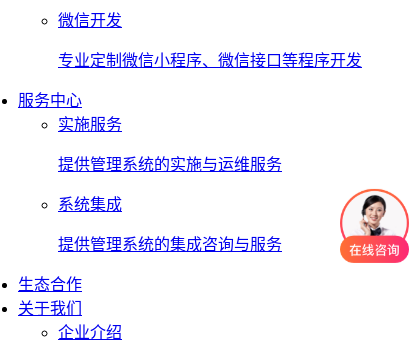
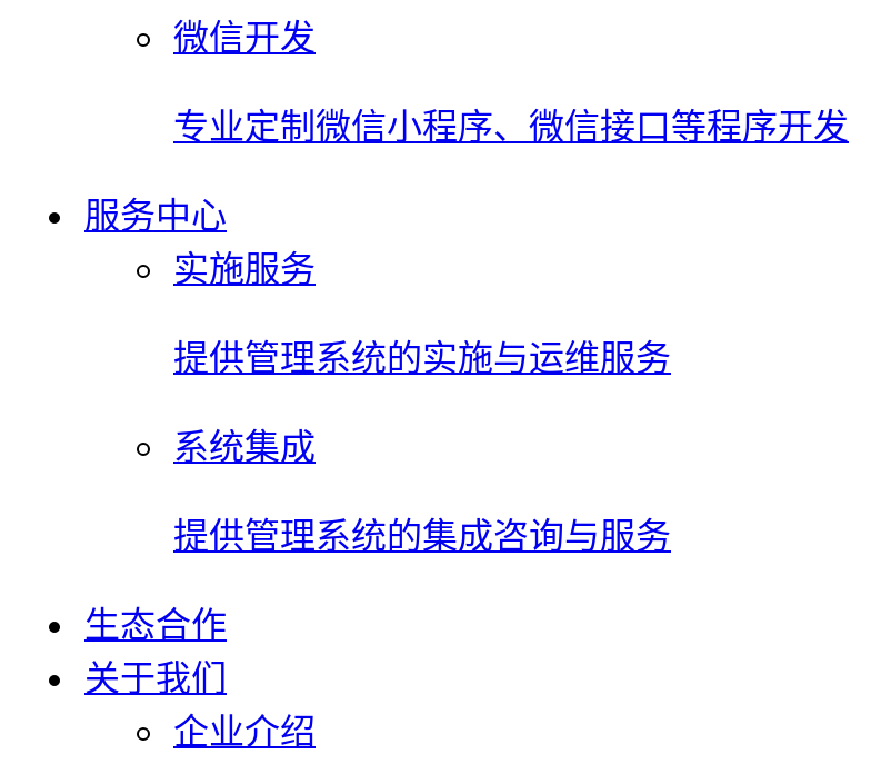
- [image]
